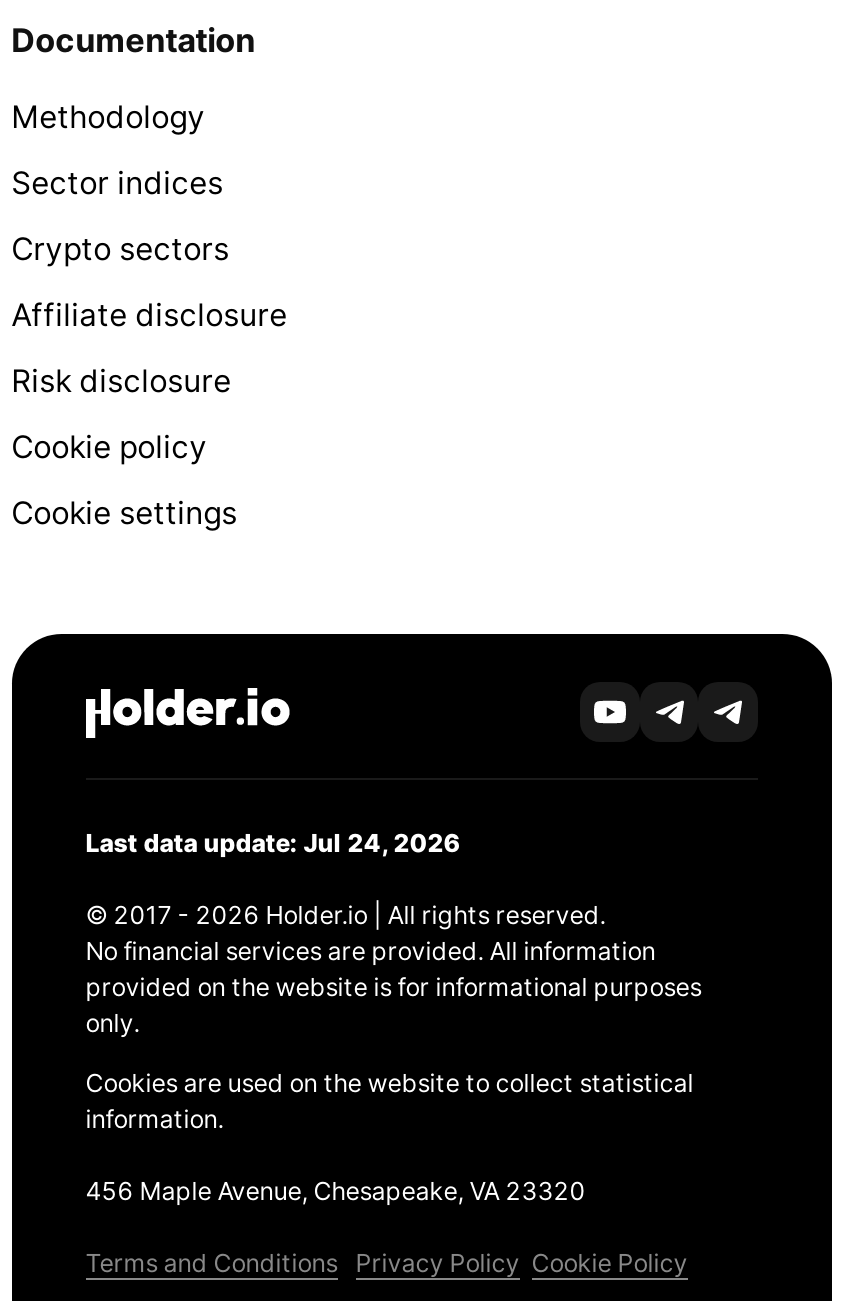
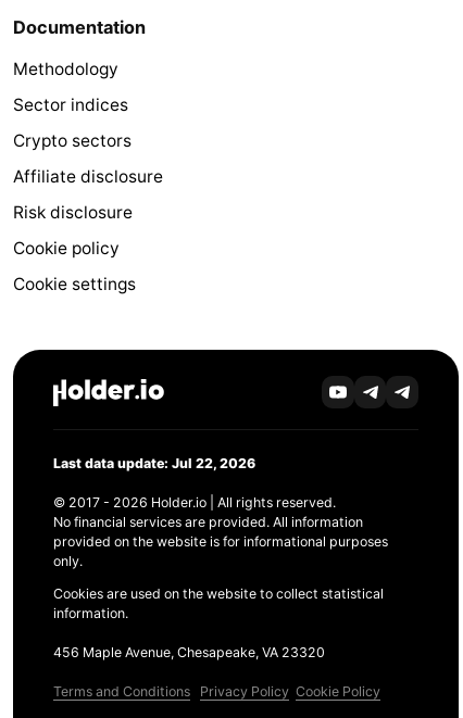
- Last data update: Jul 24, 2026
+ Last data update: Jul 22, 2026
